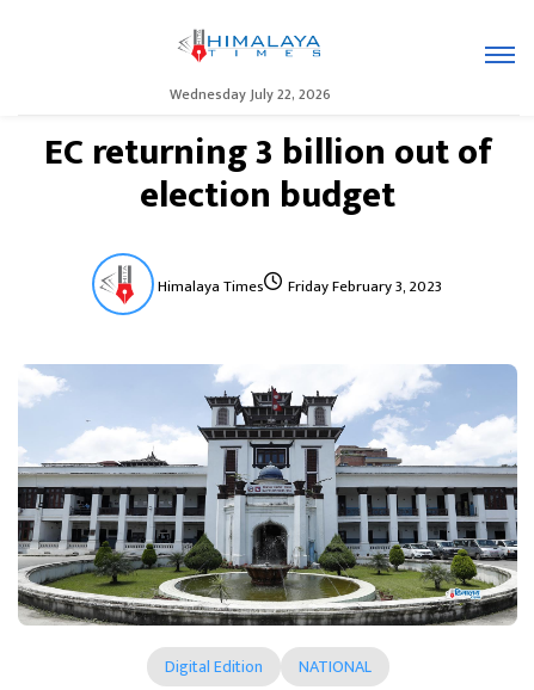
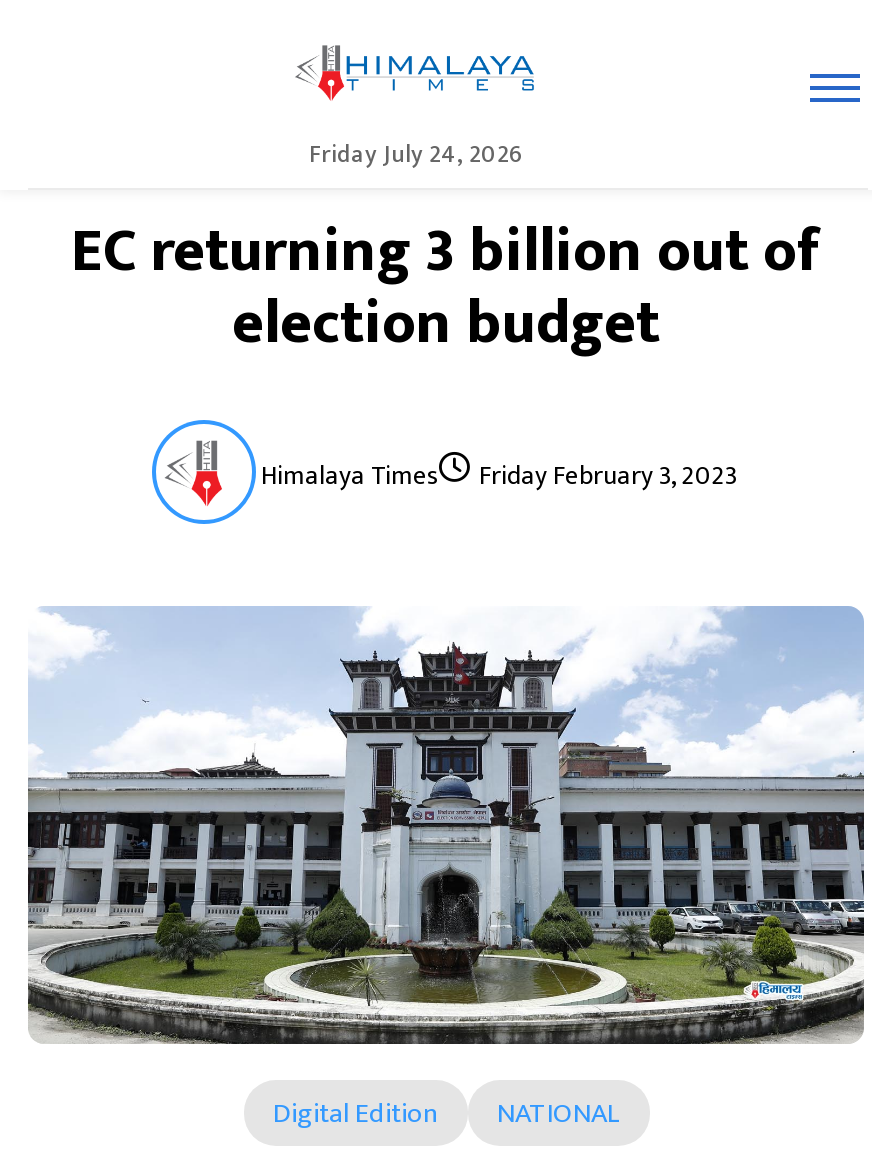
- Wednesday July 22, 2026
+ Friday July 24, 2026
